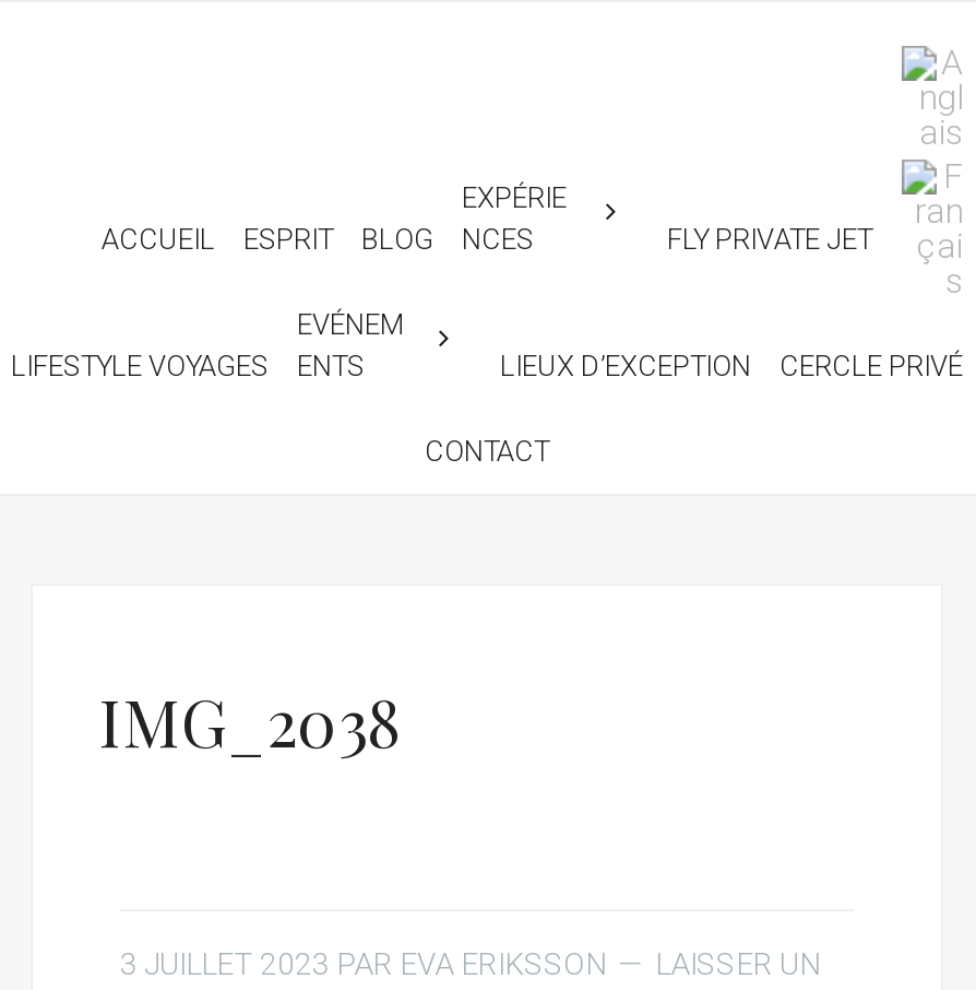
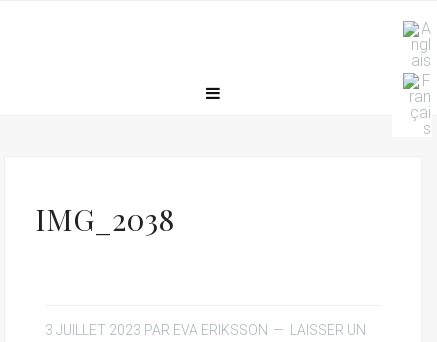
- EXPÉRIE
- NCES
- FLY PRIVATE JET

- ACCUEIL
- ESPRIT
- BLOG

- EVÉNEM
- ENTS
- LIEUX D’EXCEPTION
- CERCLE PRIVÉ
- CONTACT

- LIFESTYLE VOYAGES
